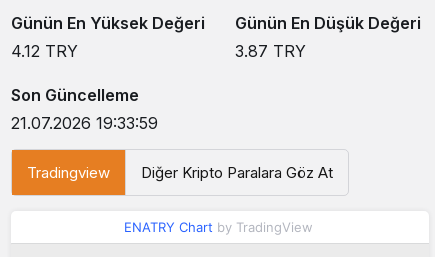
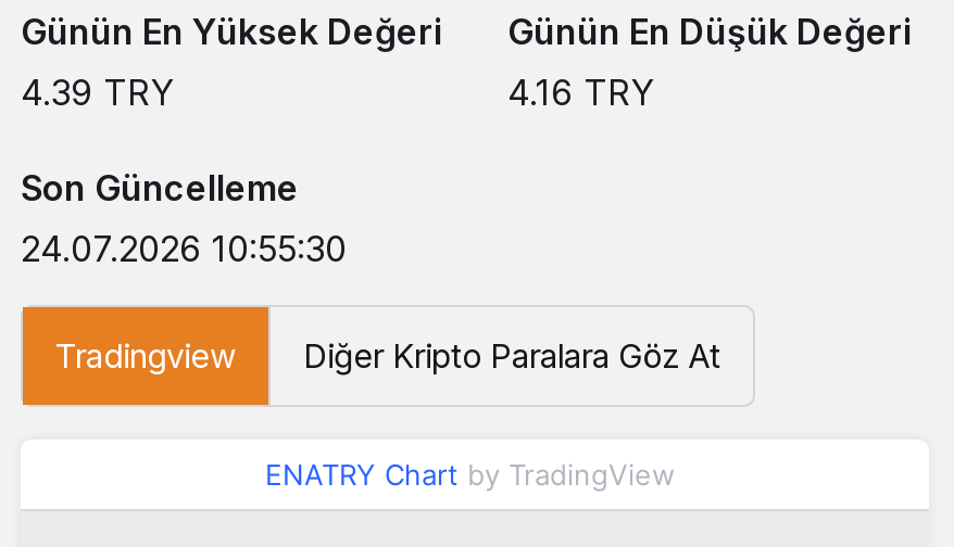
- 4.12 TRY
+ 4.39 TRY

- 3.87 TRY
+ 4.16 TRY

- 21.07.2026 19:33:59
+ 24.07.2026 10:55:30
